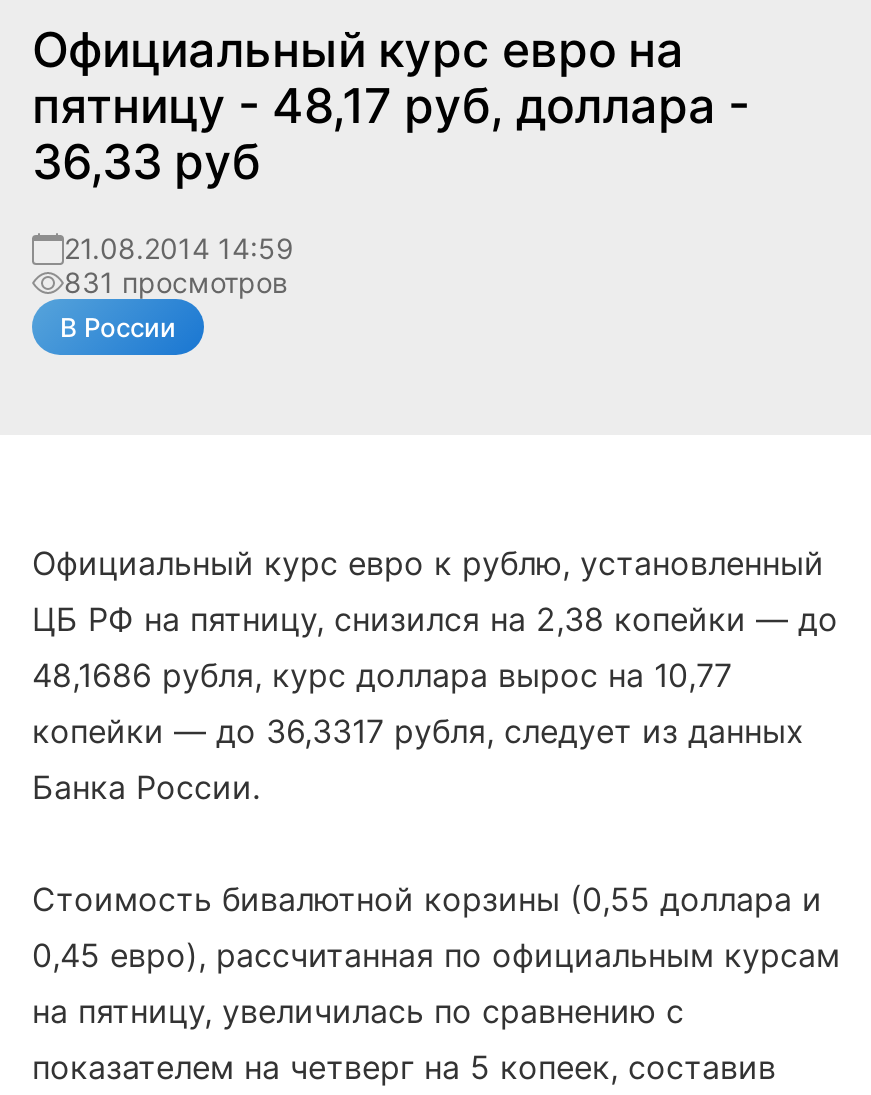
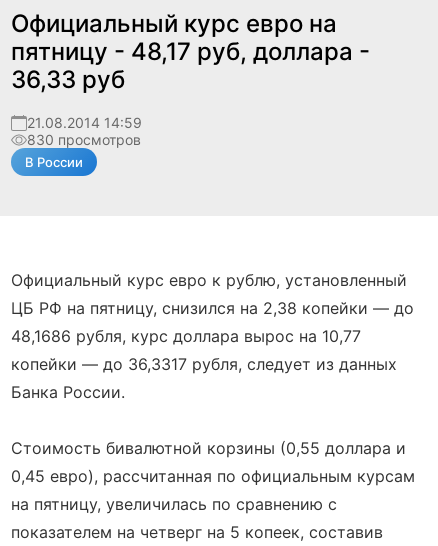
- 831 просмотров
+ 830 просмотров
